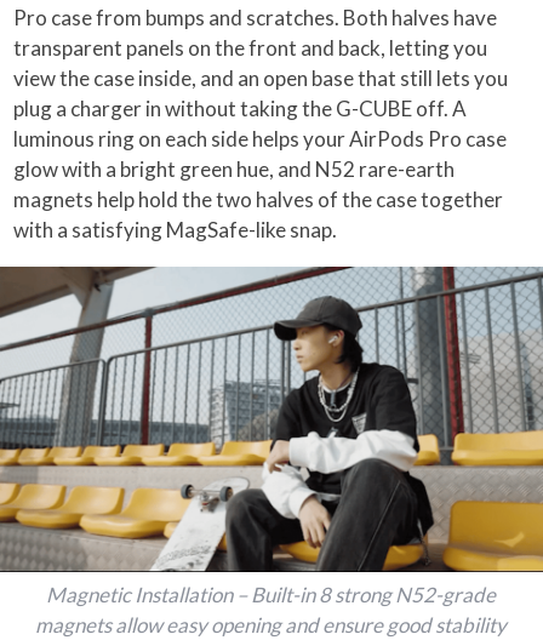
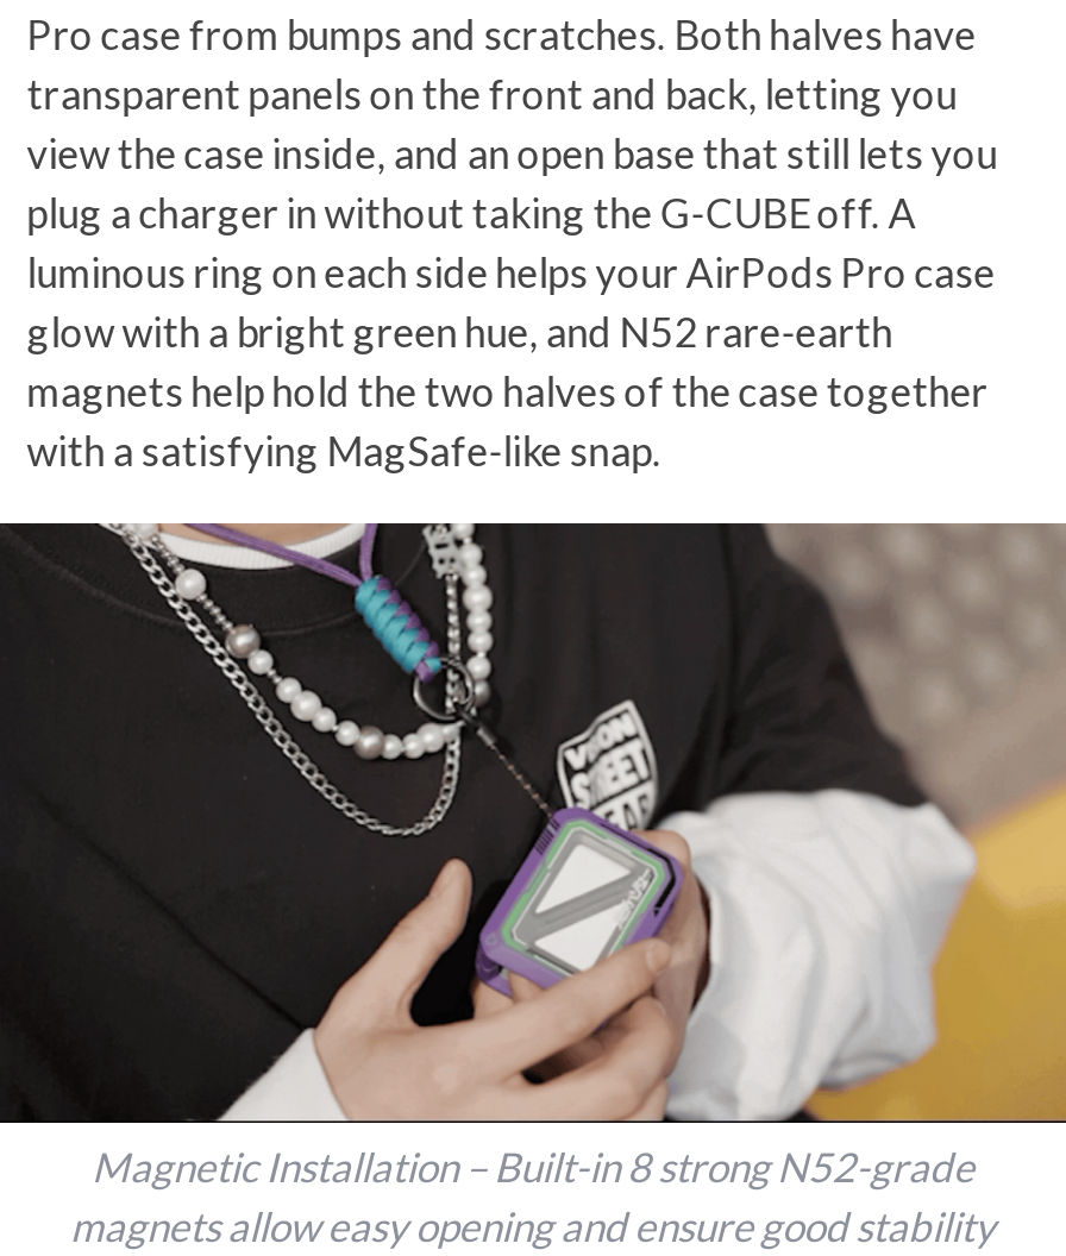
- [image]
+ [image]
